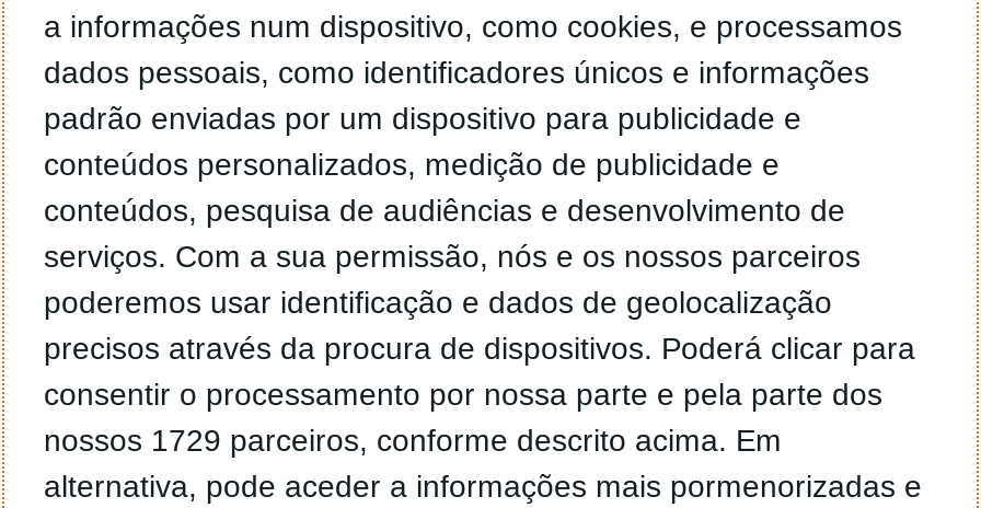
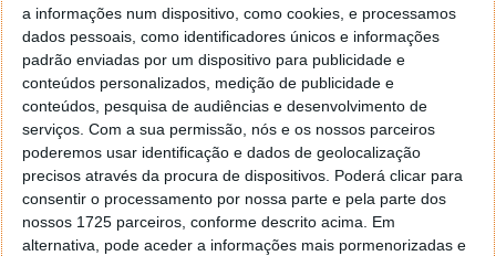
- nossos 1729 parceiros, conforme descrito acima. Em
+ nossos 1725 parceiros, conforme descrito acima. Em
